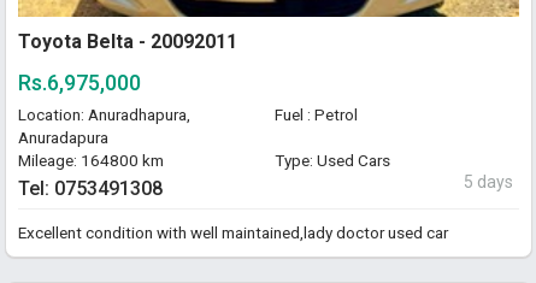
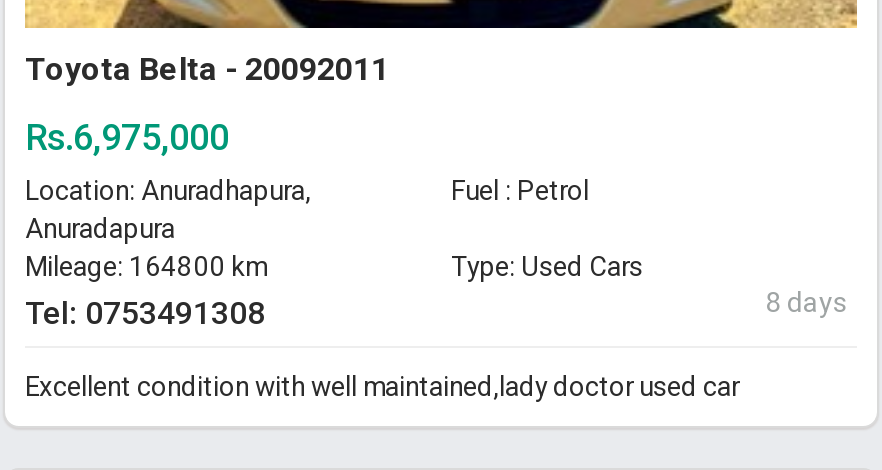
- 5 days
+ 8 days
